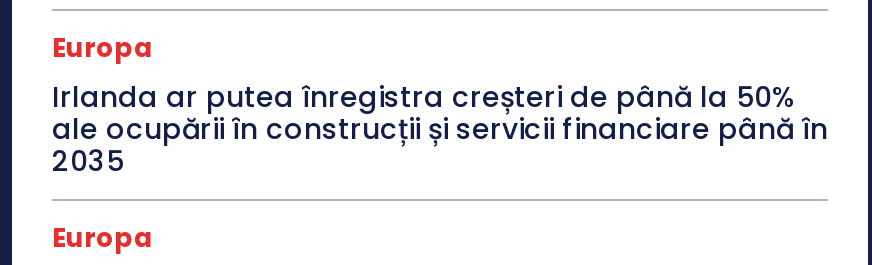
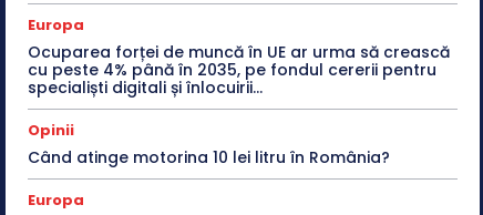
- Irlanda ar putea înregistra creșteri de până la 50%
- ale ocupării în construcții și servicii financiare până în
- 2035
+ Ocuparea forței de muncă în UE ar urma să crească
+ cu peste 4% până în 2035, pe fondul cererii pentru
+ specialiști digitali și înlocuirii...
+ Opinii
+ Când atinge motorina 10 lei litru în România?
